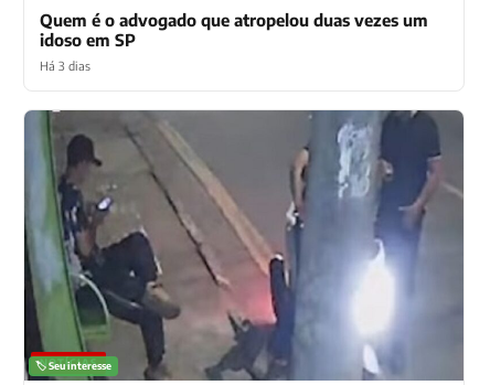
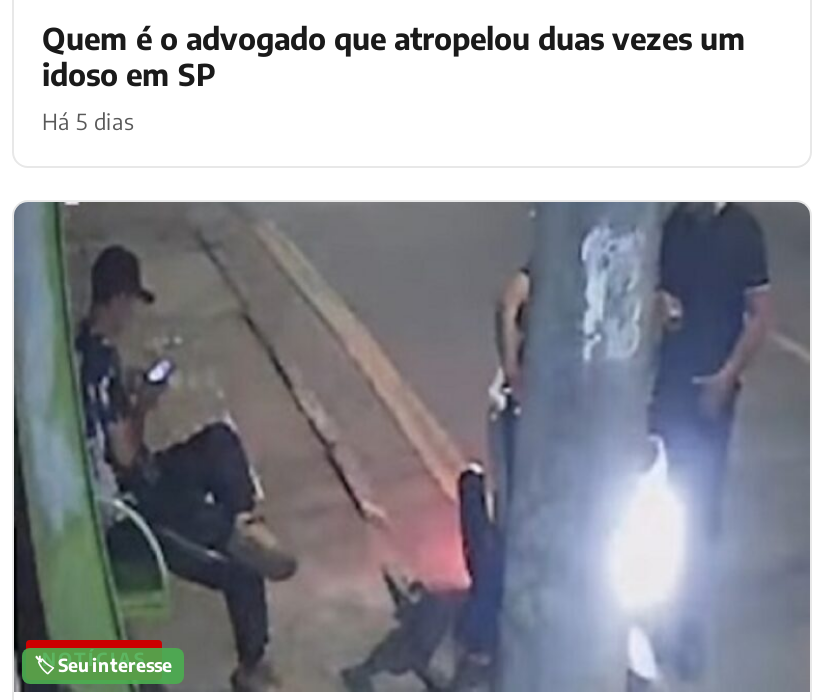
- Há 3 dias
+ Há 5 dias
